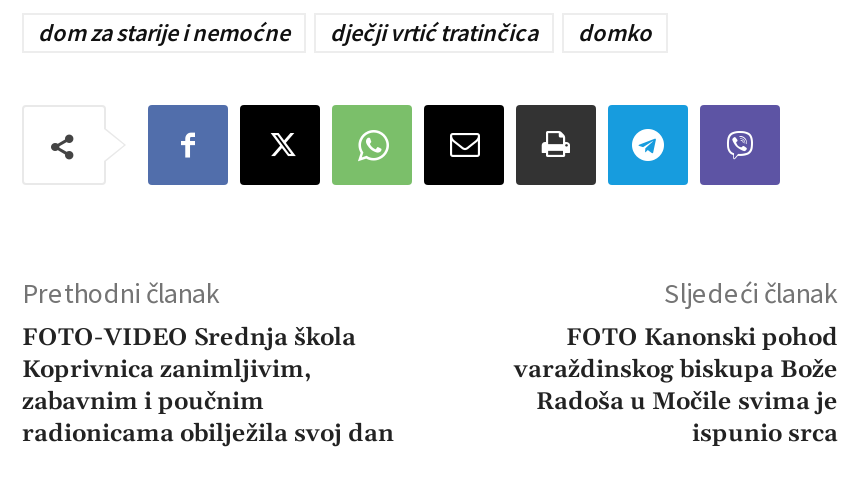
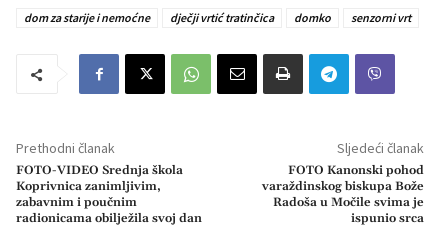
+ senzorni vrt
